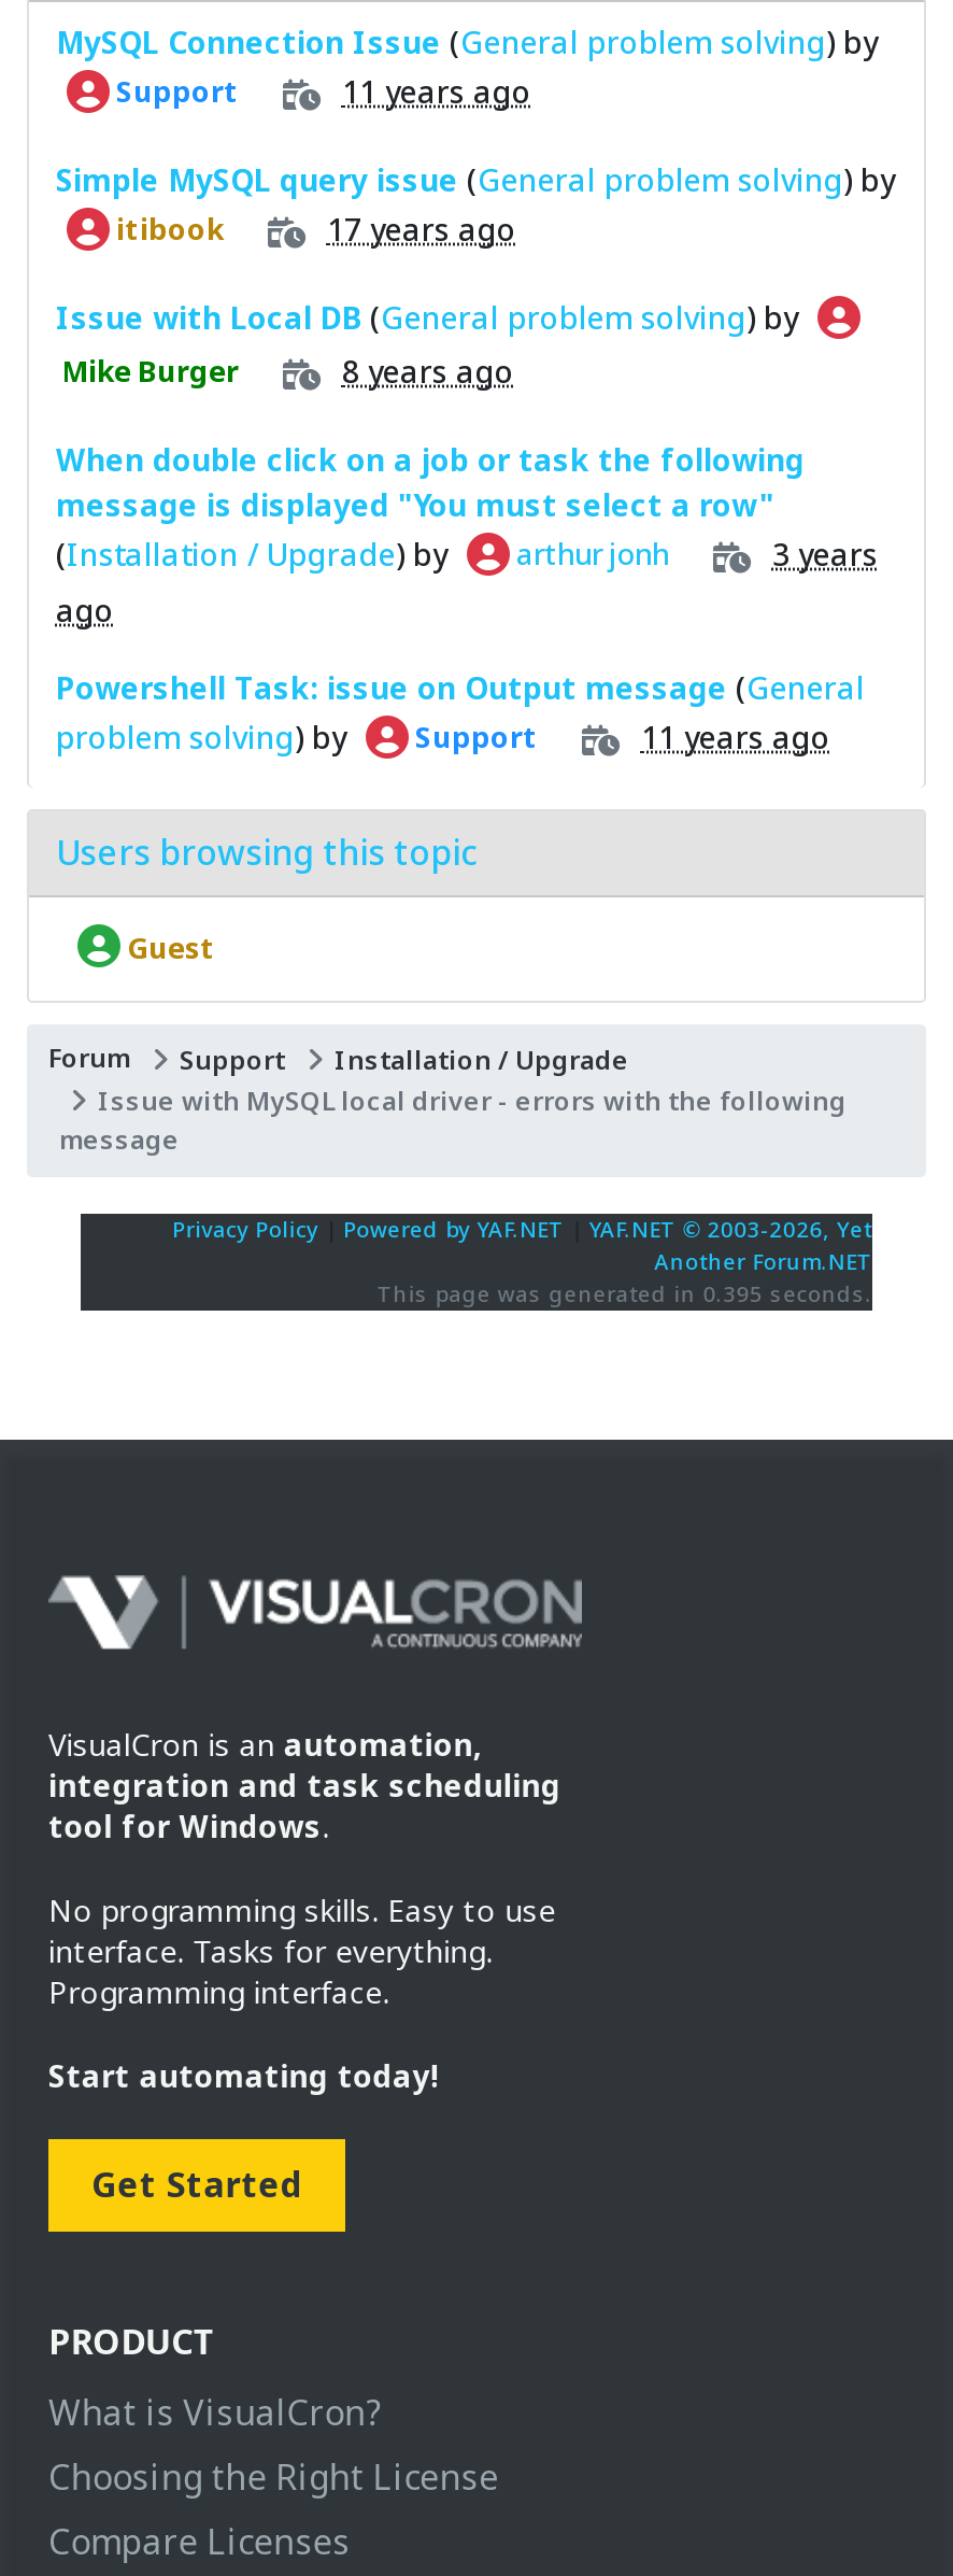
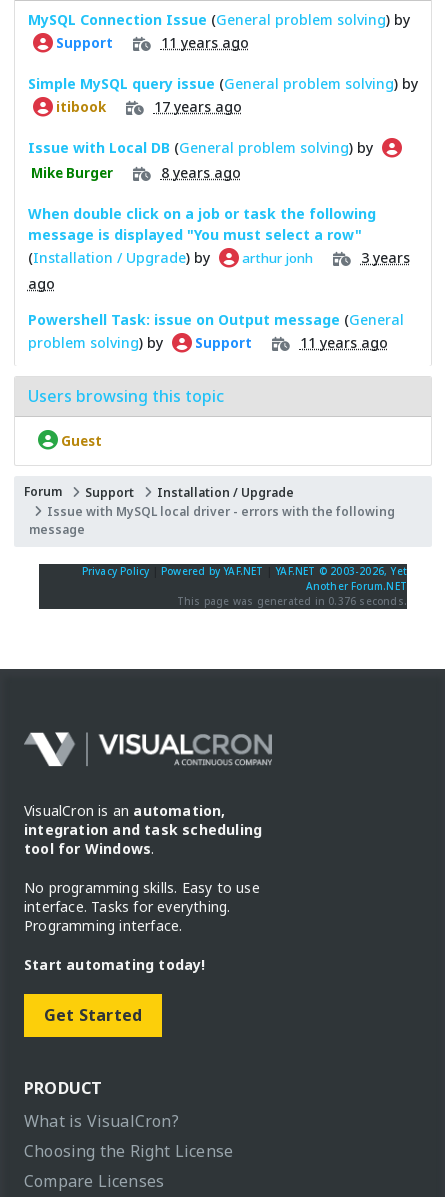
- This page was generated in 0.395 seconds.
+ This page was generated in 0.376 seconds.
